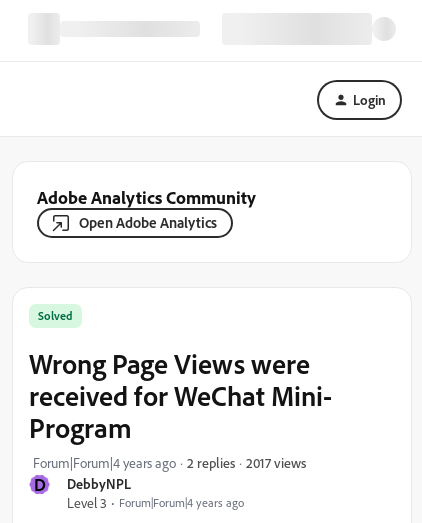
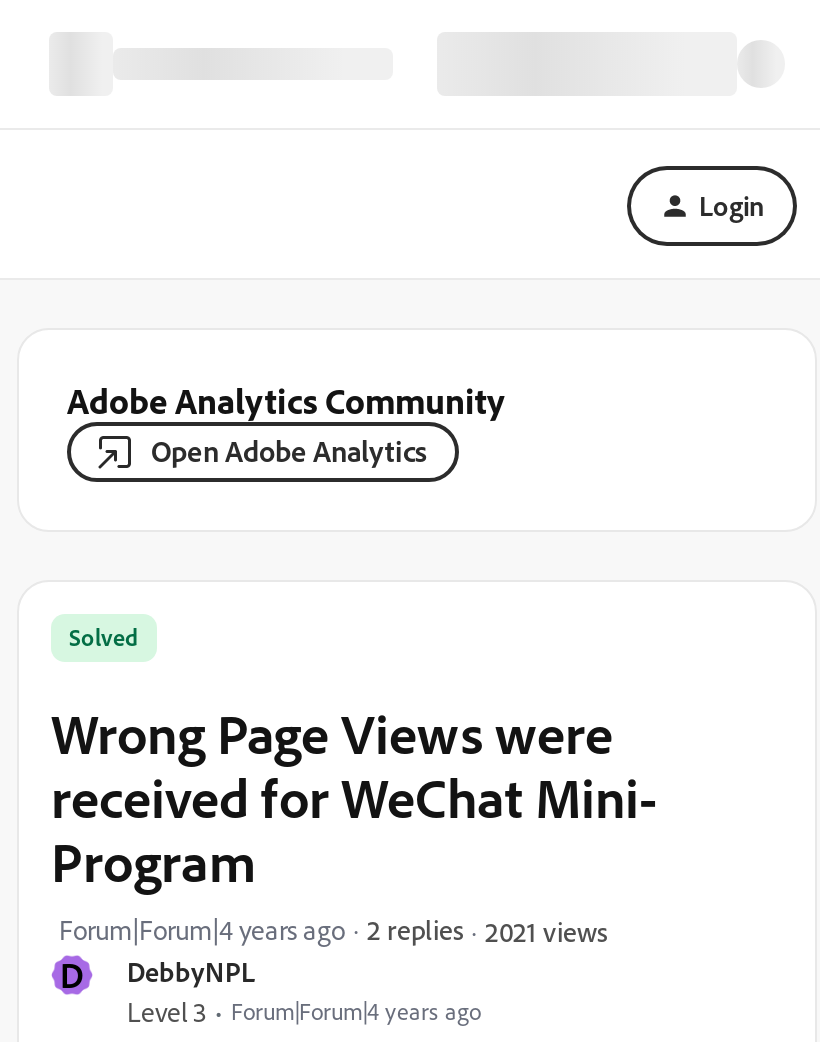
- 2017 views
+ 2021 views
